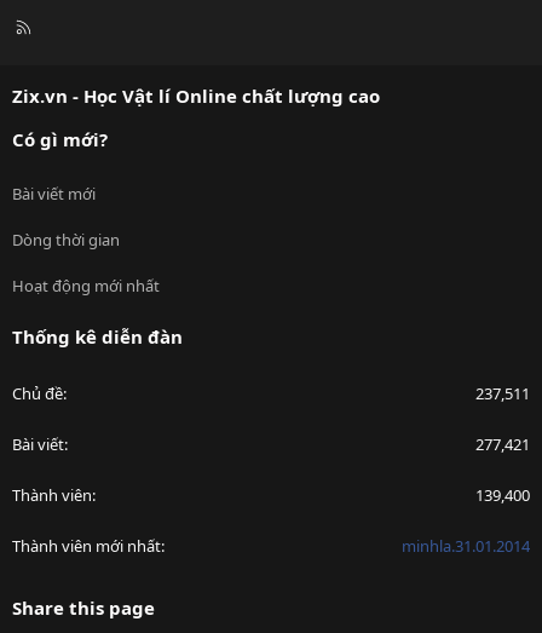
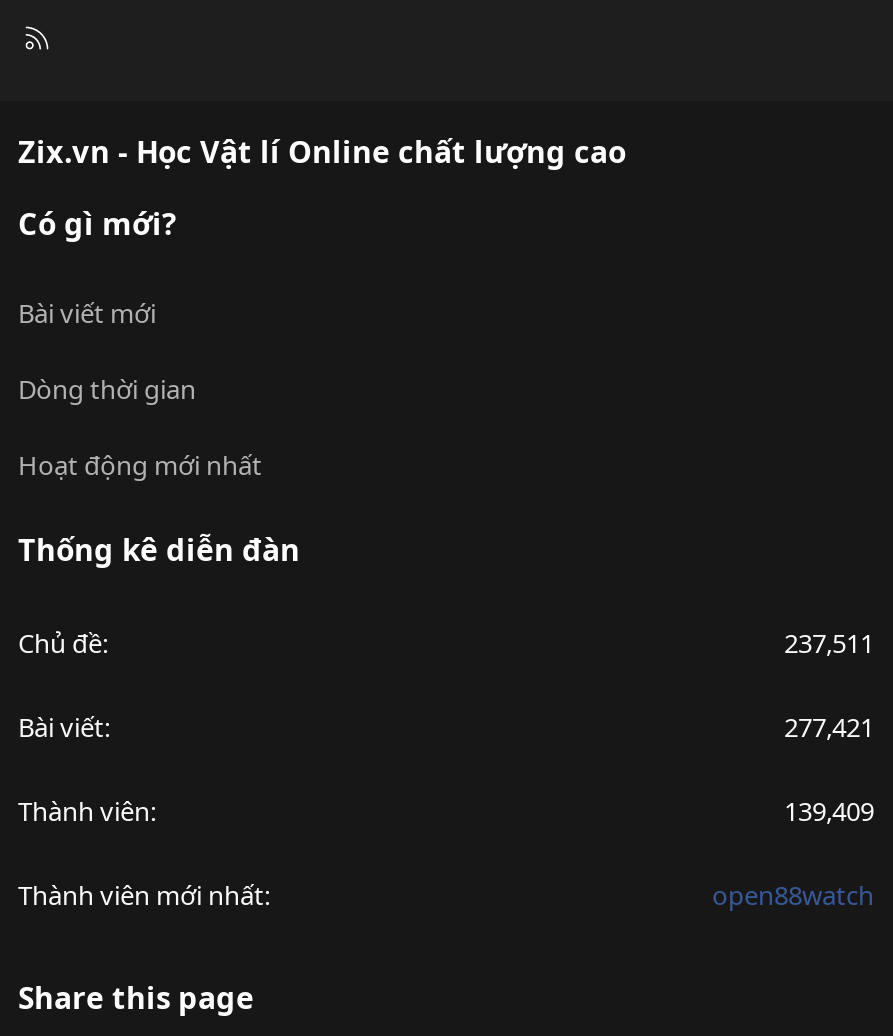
- 139,400
+ 139,409

- minhla.31.01.2014
+ open88watch
